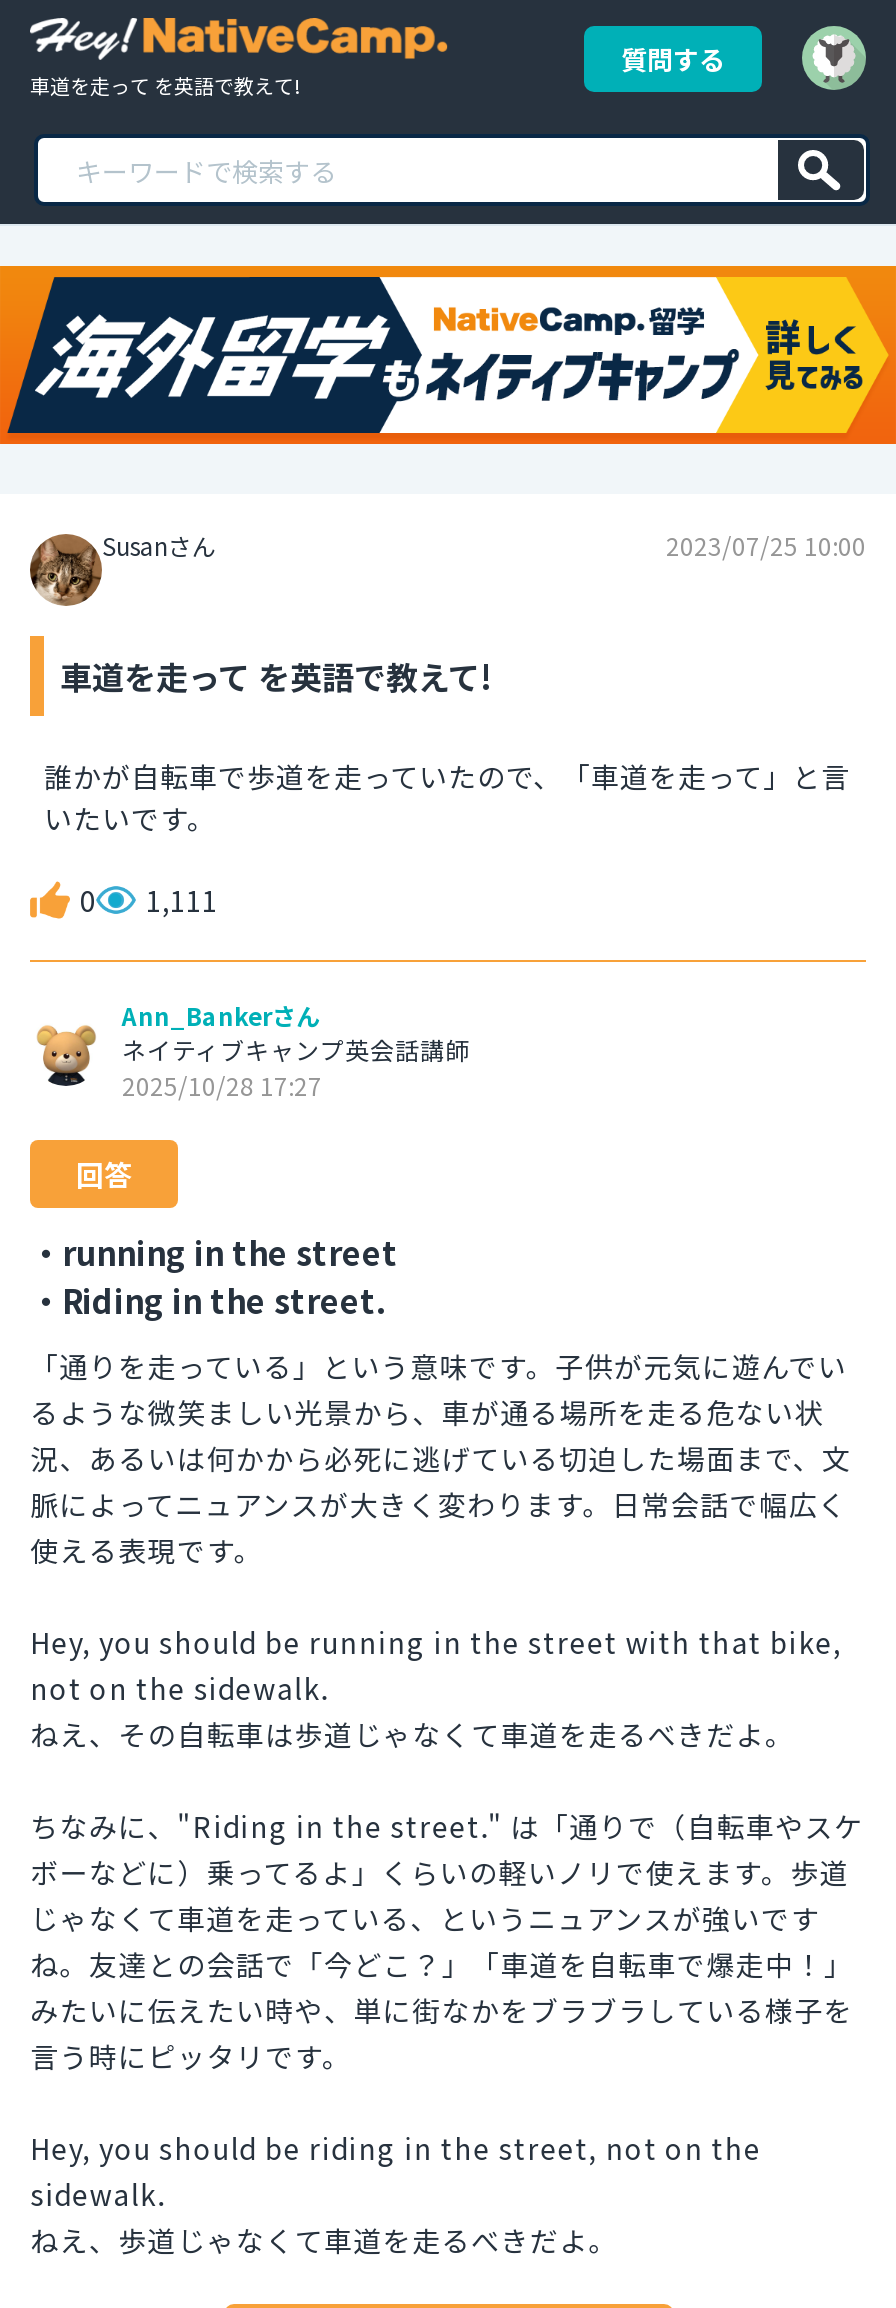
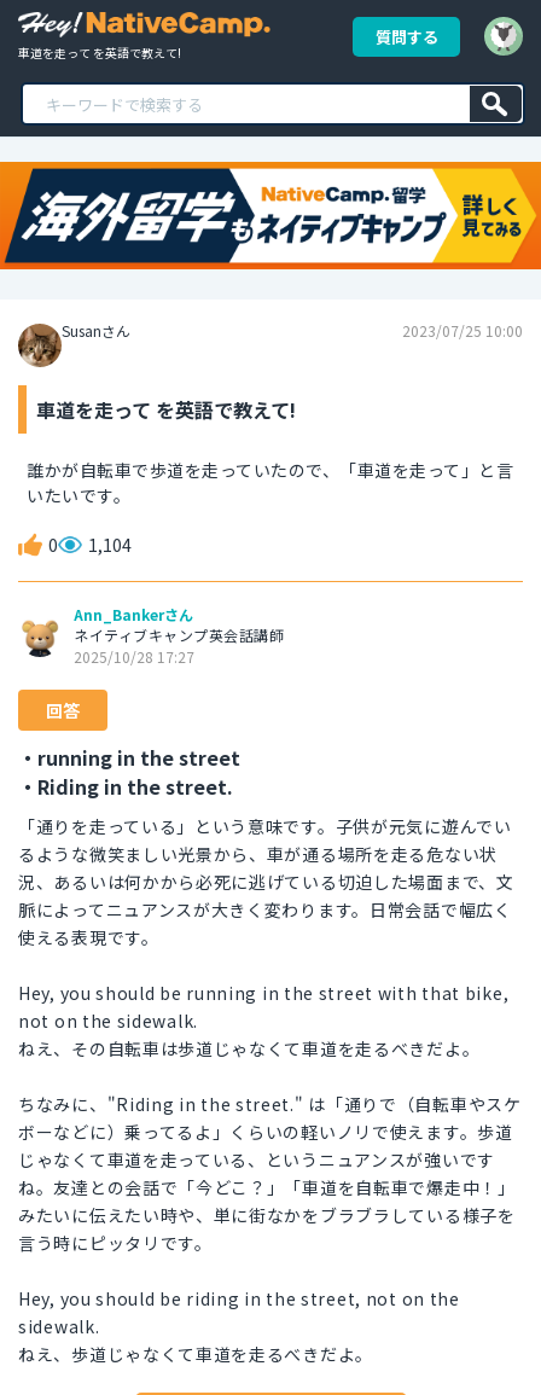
- 0 1,111
+ 0 1,104
